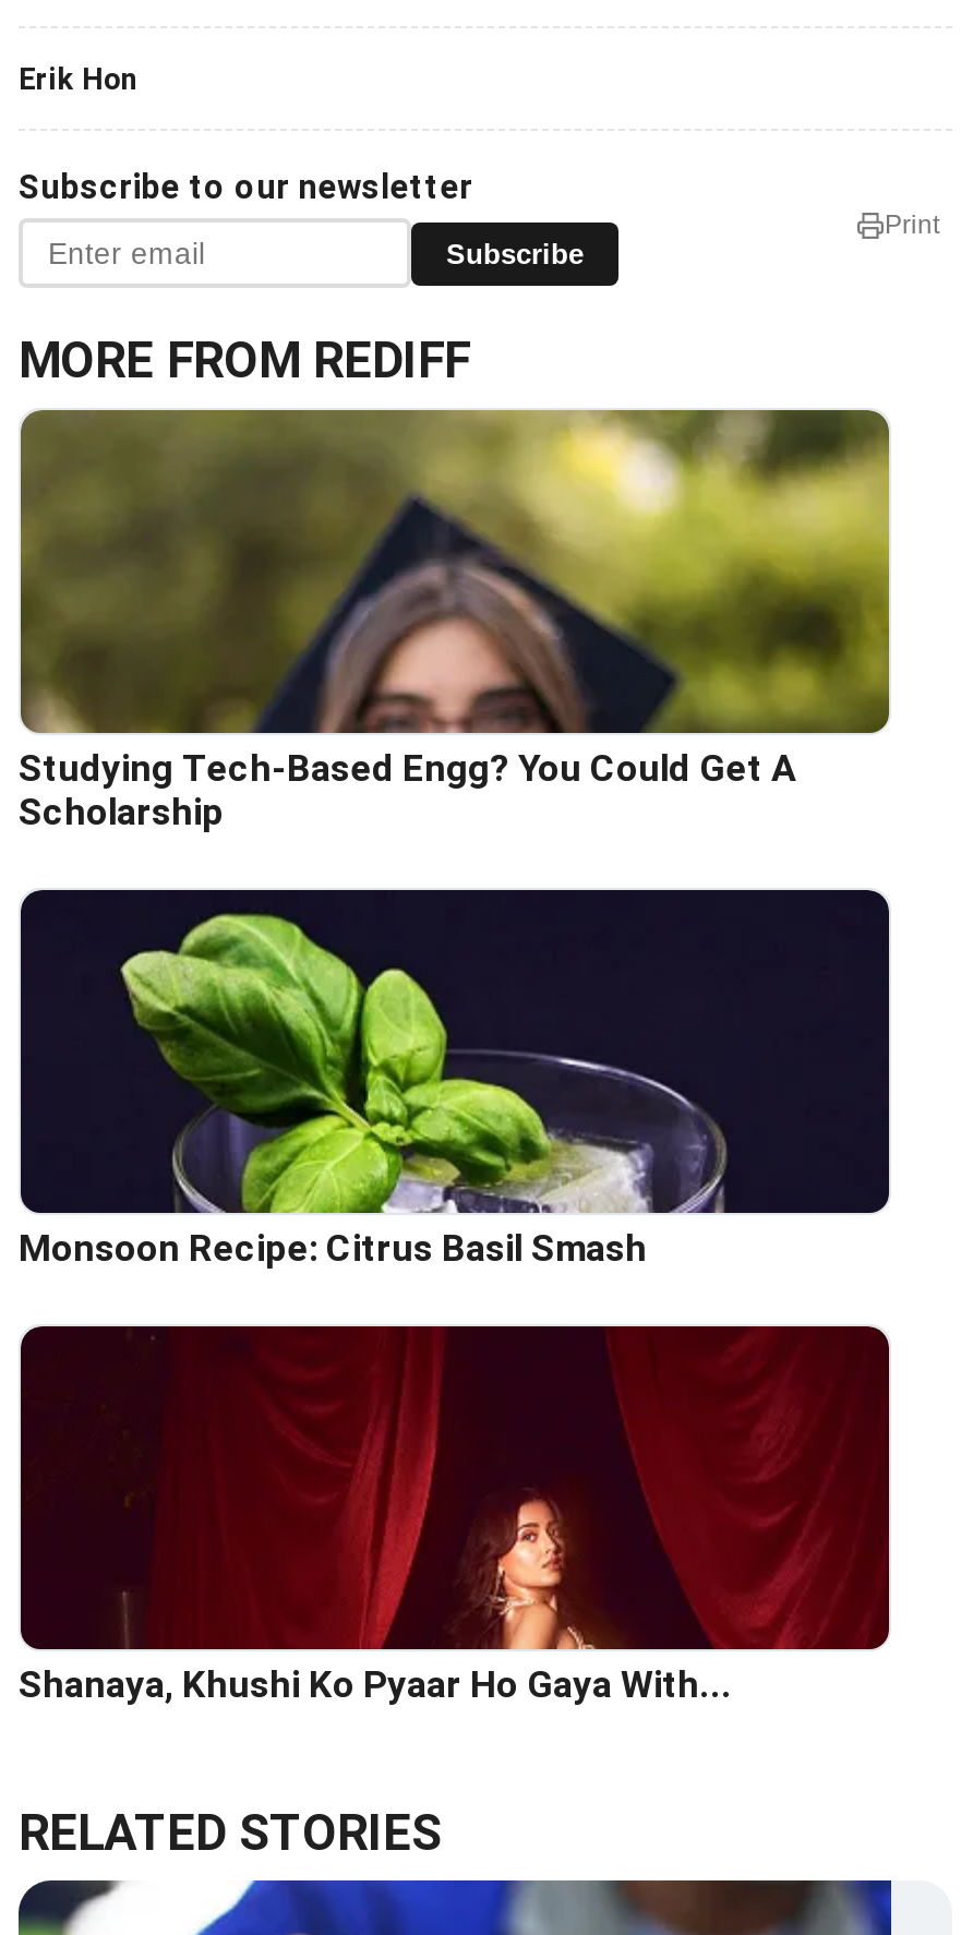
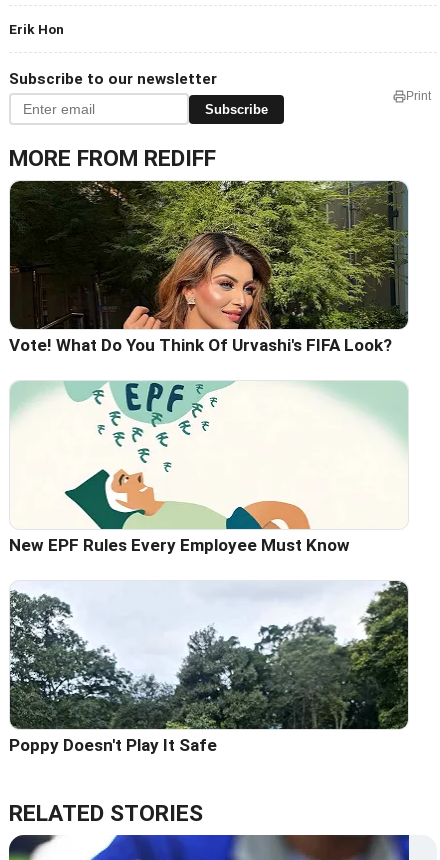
- [image]
- Studying Tech-Based Engg? You Could Get A
- Scholarship
+ [image]
+ Vote! What Do You Think Of Urvashi's FIFA Look?

- [image]
- Monsoon Recipe: Citrus Basil Smash
+ [image]
+ New EPF Rules Every Employee Must Know

- [image]
- Shanaya, Khushi Ko Pyaar Ho Gaya With...
+ [image]
+ Poppy Doesn't Play It Safe
